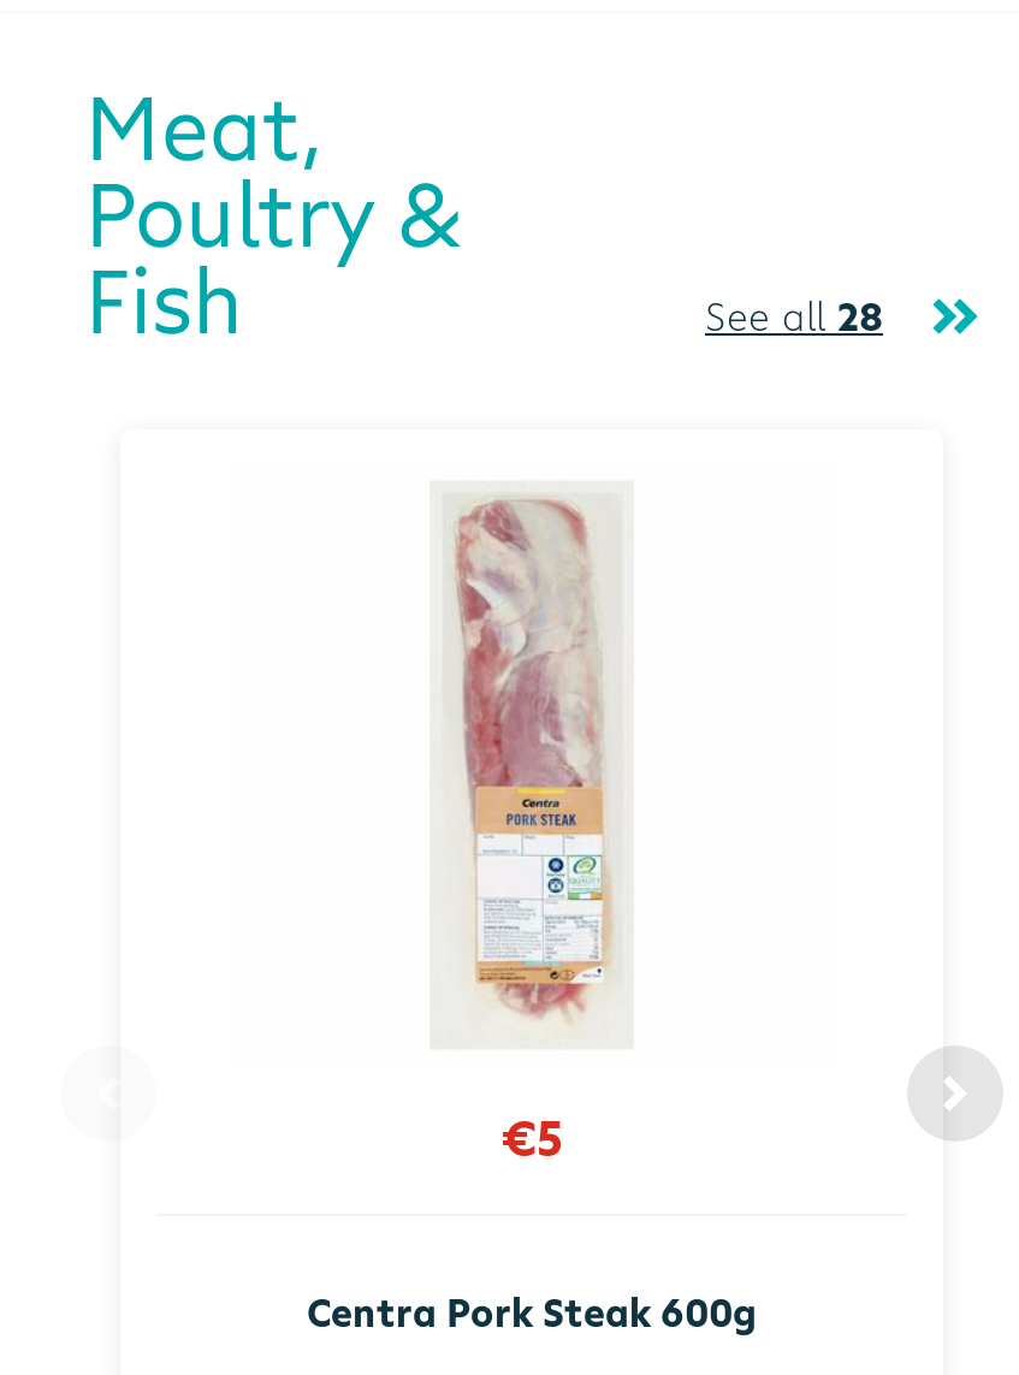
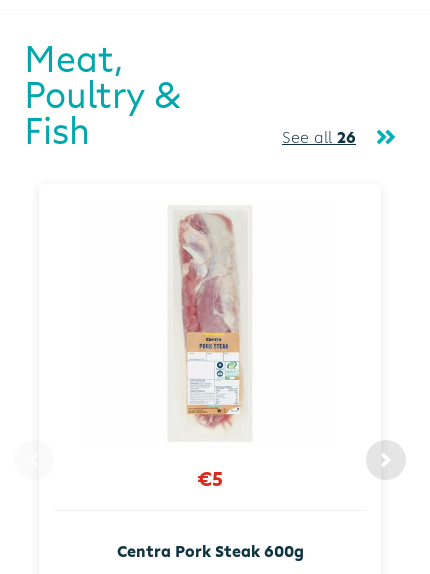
- See all 28
+ See all 26
